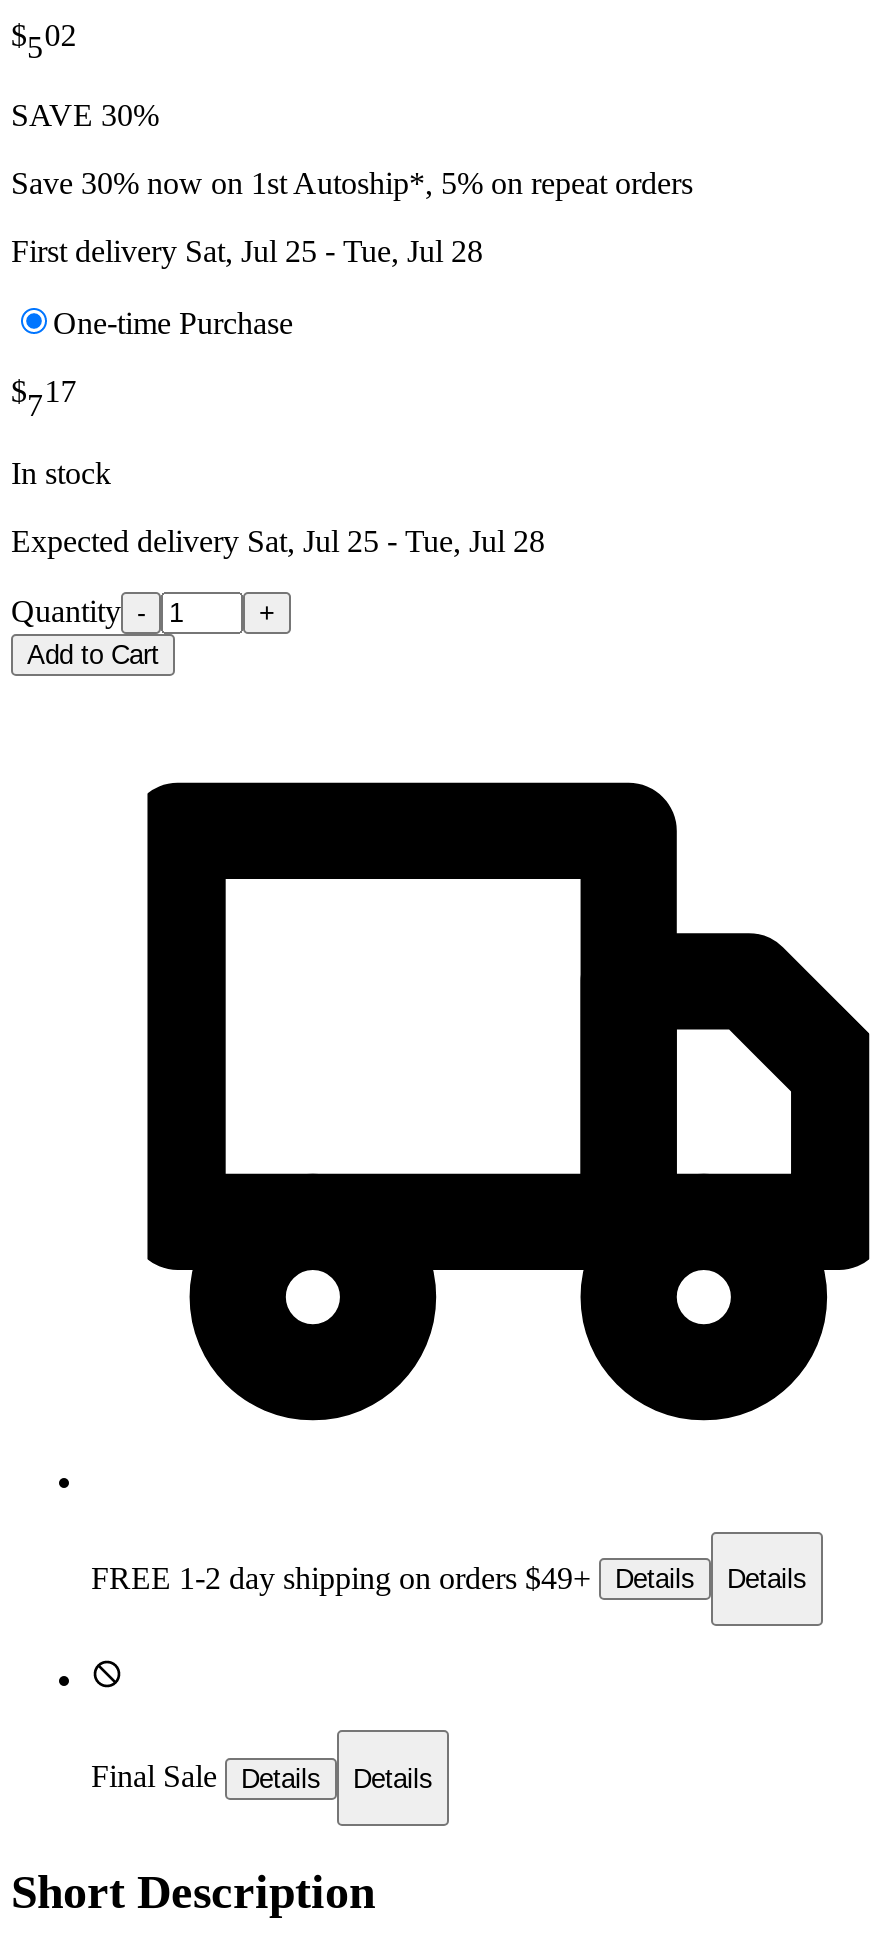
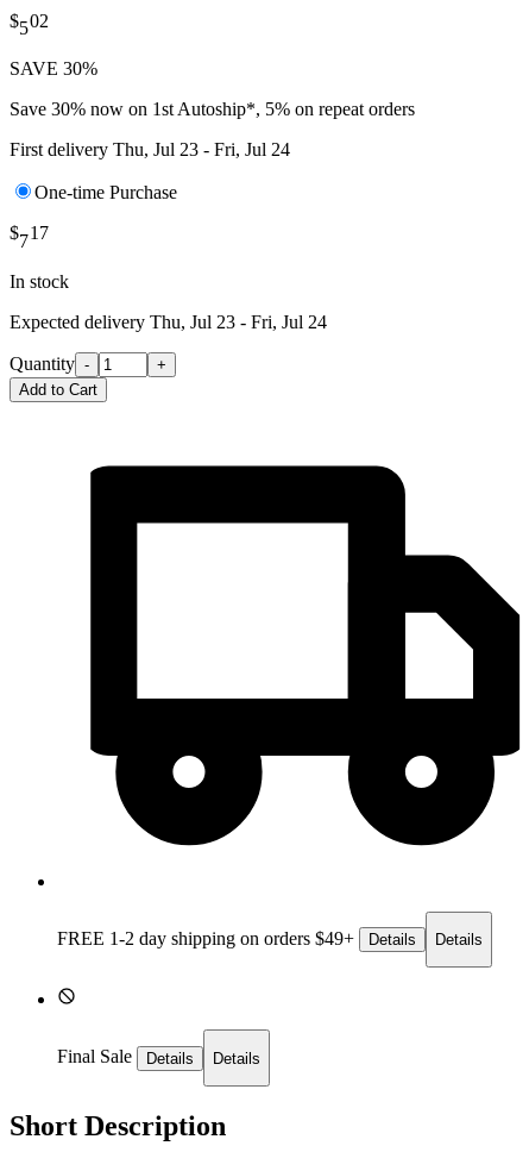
- First delivery Sat, Jul 25 - Tue, Jul 28
+ First delivery Thu, Jul 23 - Fri, Jul 24

- Expected delivery Sat, Jul 25 - Tue, Jul 28
+ Expected delivery Thu, Jul 23 - Fri, Jul 24
